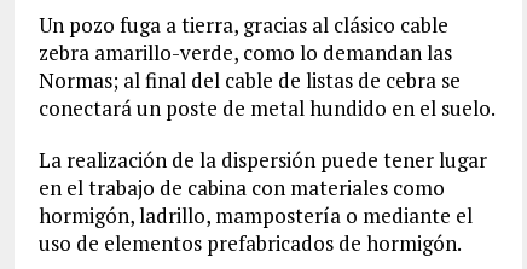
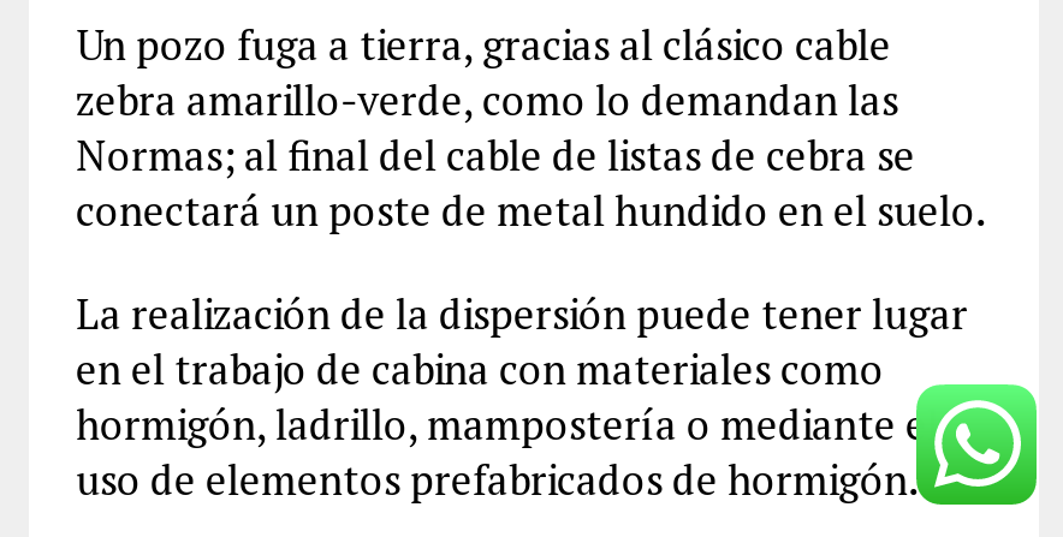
+ [image]
